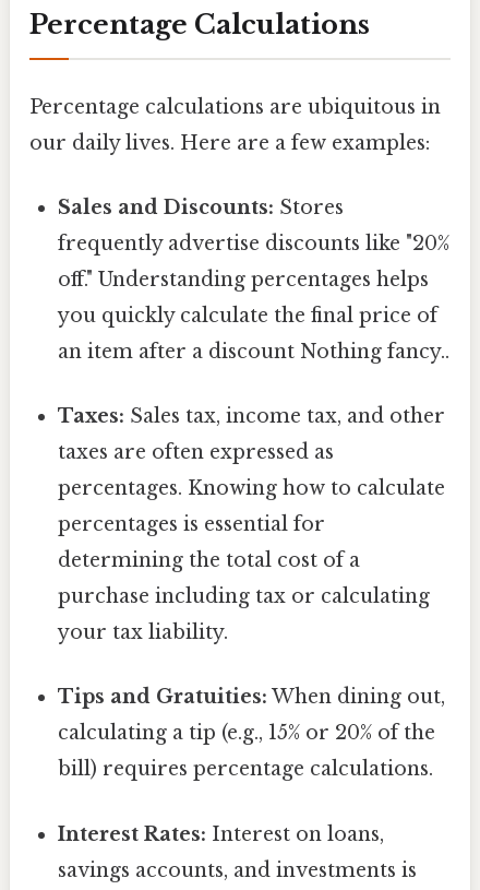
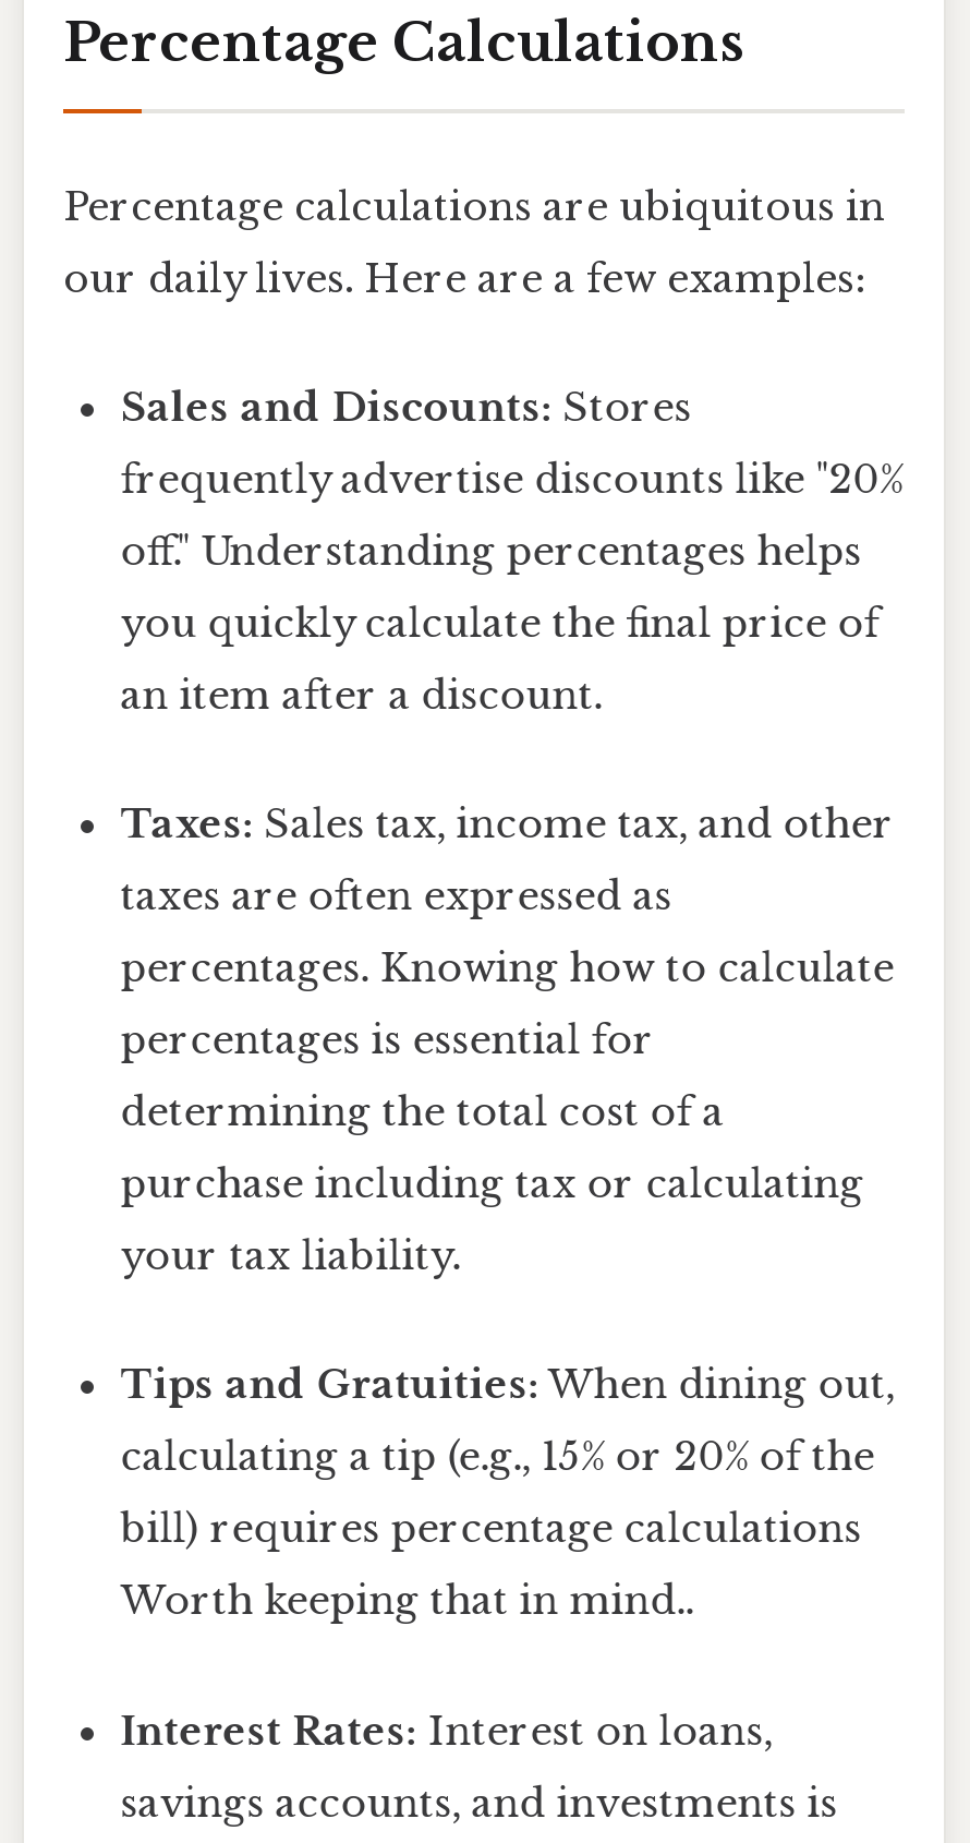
- an item after a discount Nothing fancy..
+ an item after a discount.

- bill) requires percentage calculations.
+ bill) requires percentage calculations
+ Worth keeping that in mind..
